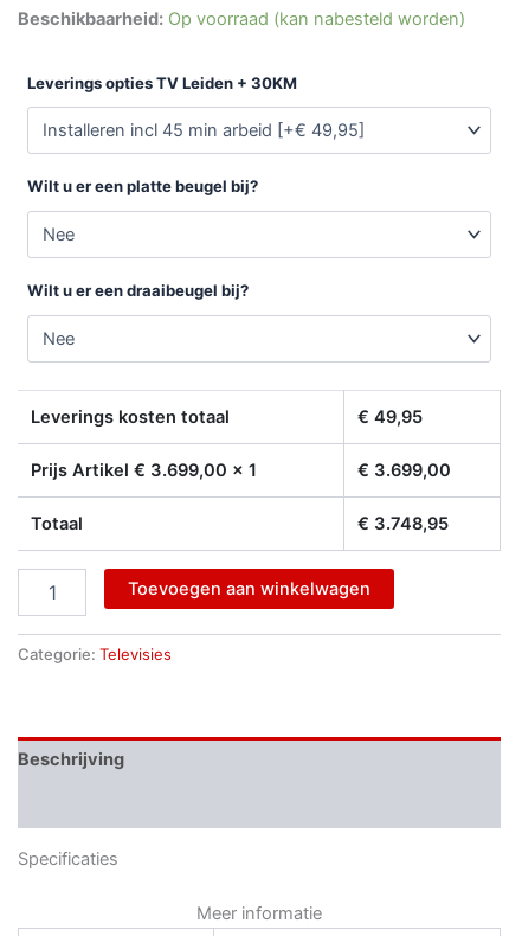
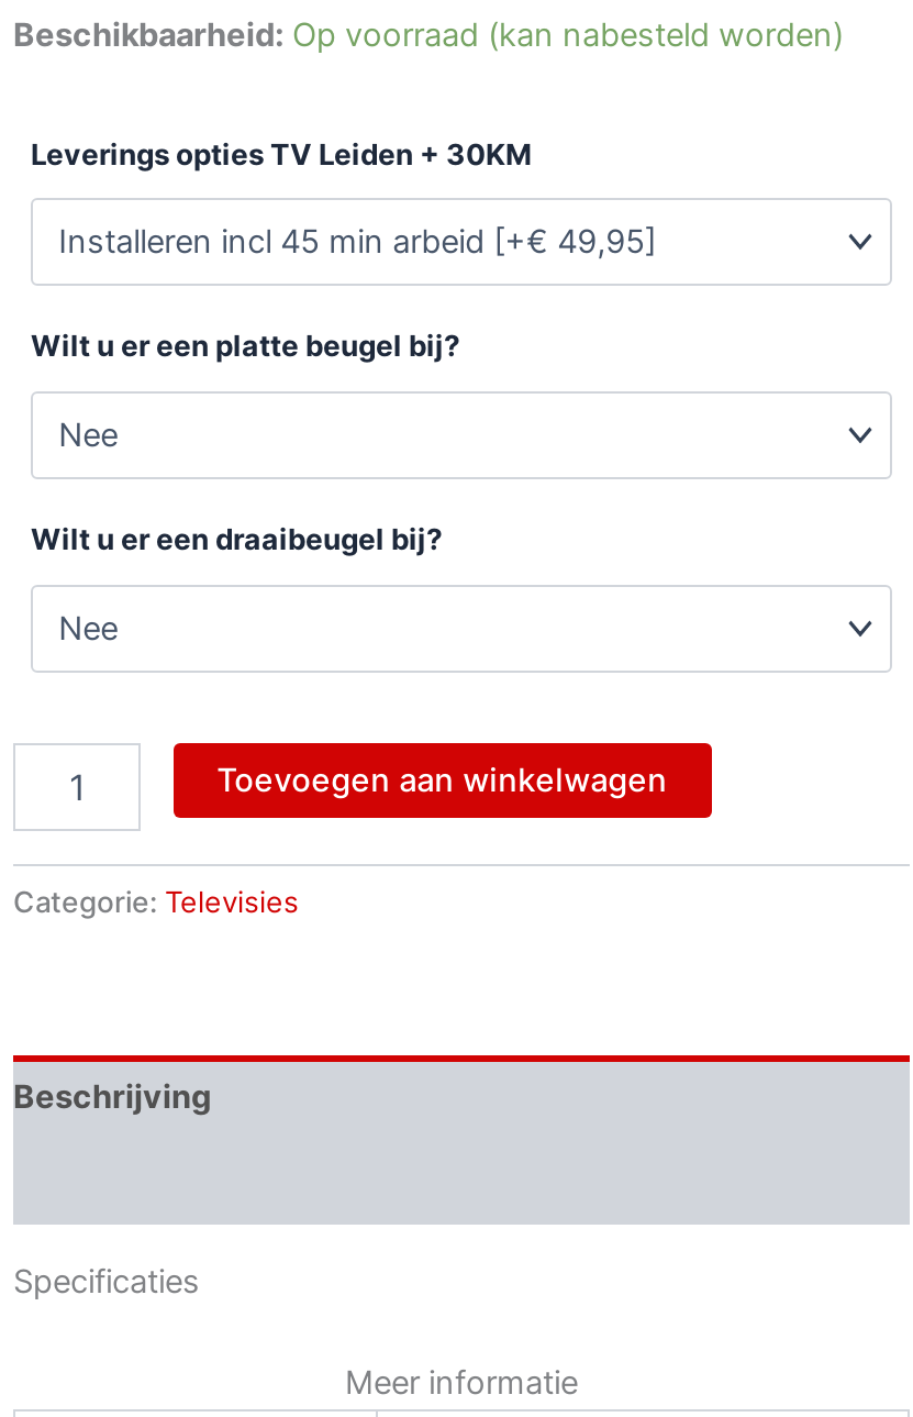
- Leverings kosten totaal
- €49,95
- Prijs Artikel €3.699,00 x 1
- €3.699,00
- Totaal
- €3.748,95
